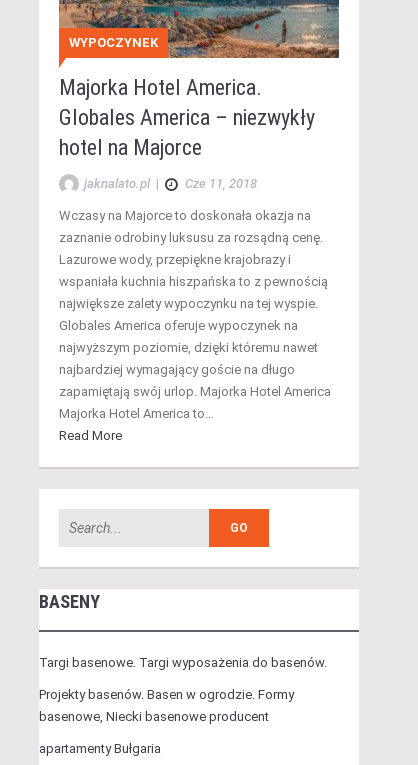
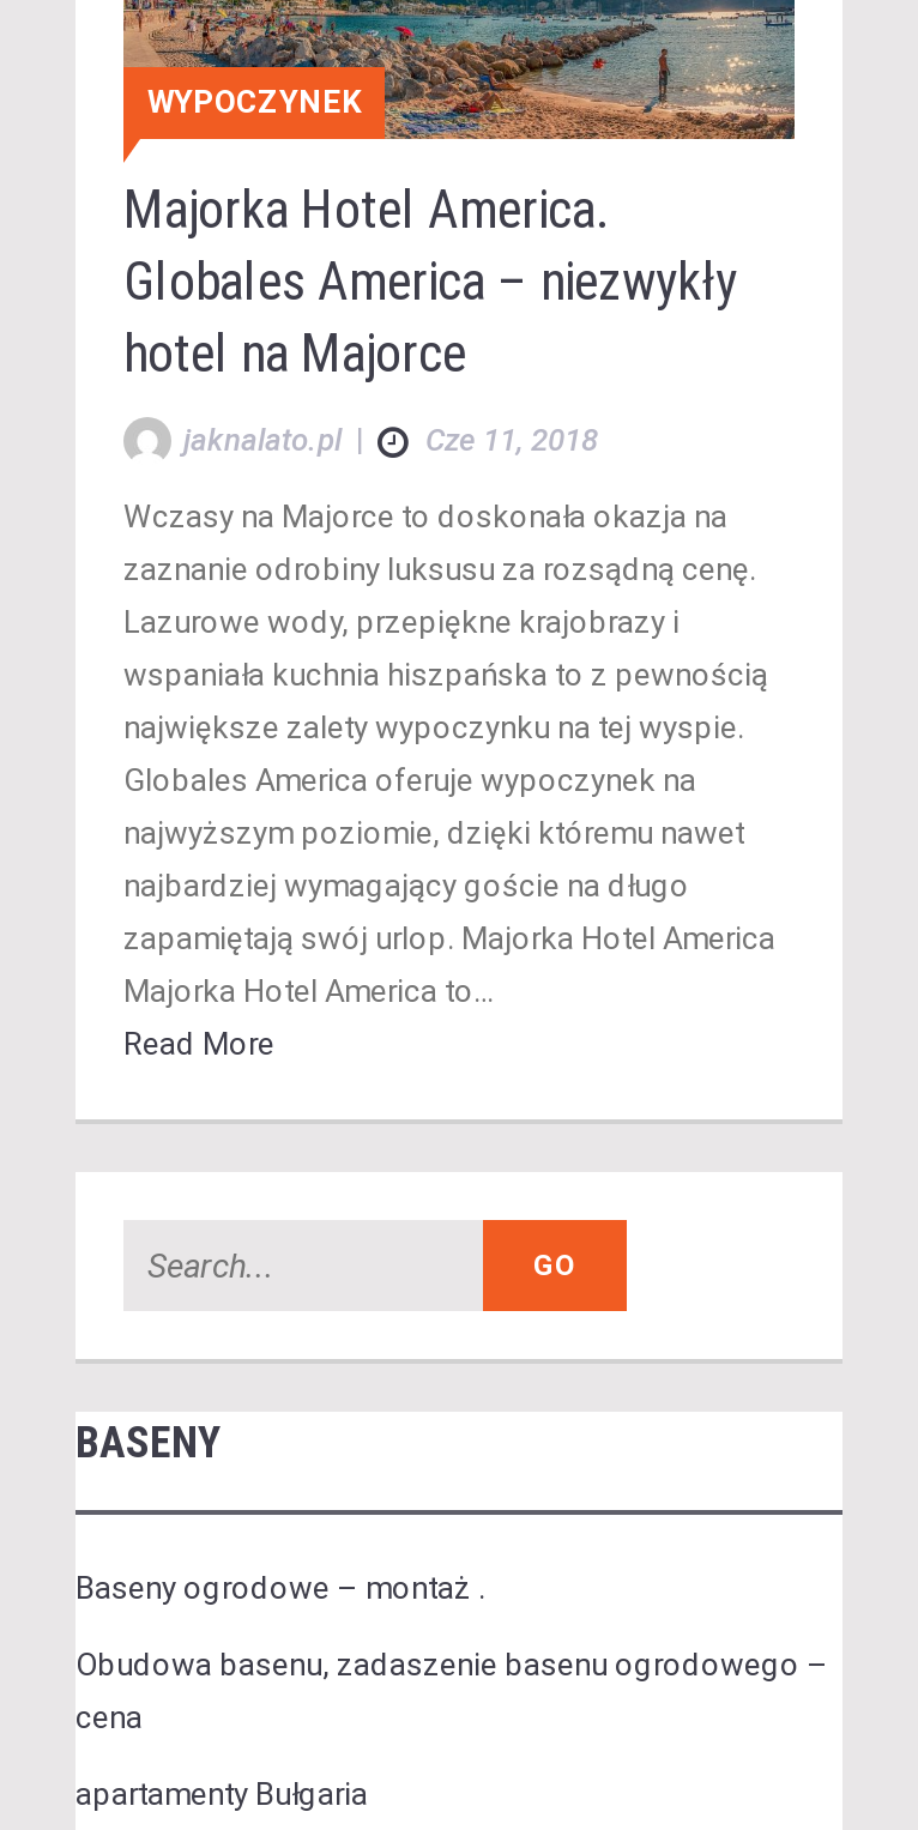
- Targi basenowe. Targi wyposażenia do basenów.
+ Baseny ogrodowe – montaż .

- Projekty basenów. Basen w ogrodzie. Formy
+ Obudowa basenu, zadaszenie basenu ogrodowego –

- basenowe, Niecki basenowe producent
+ cena
